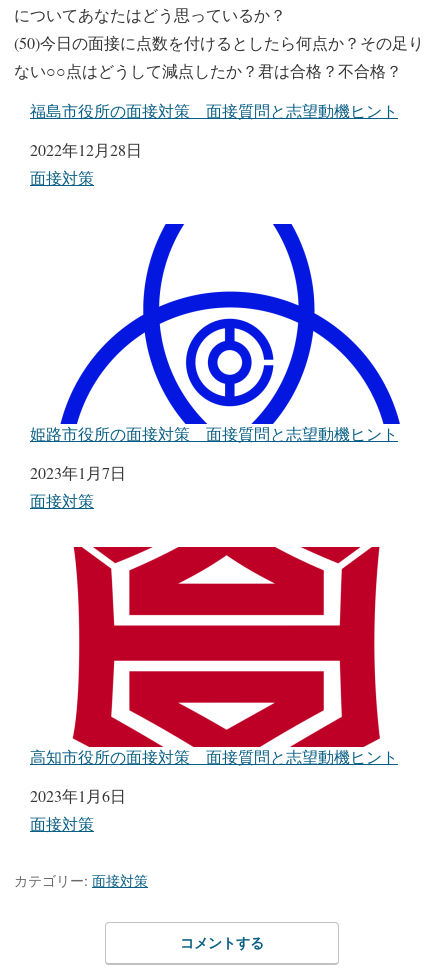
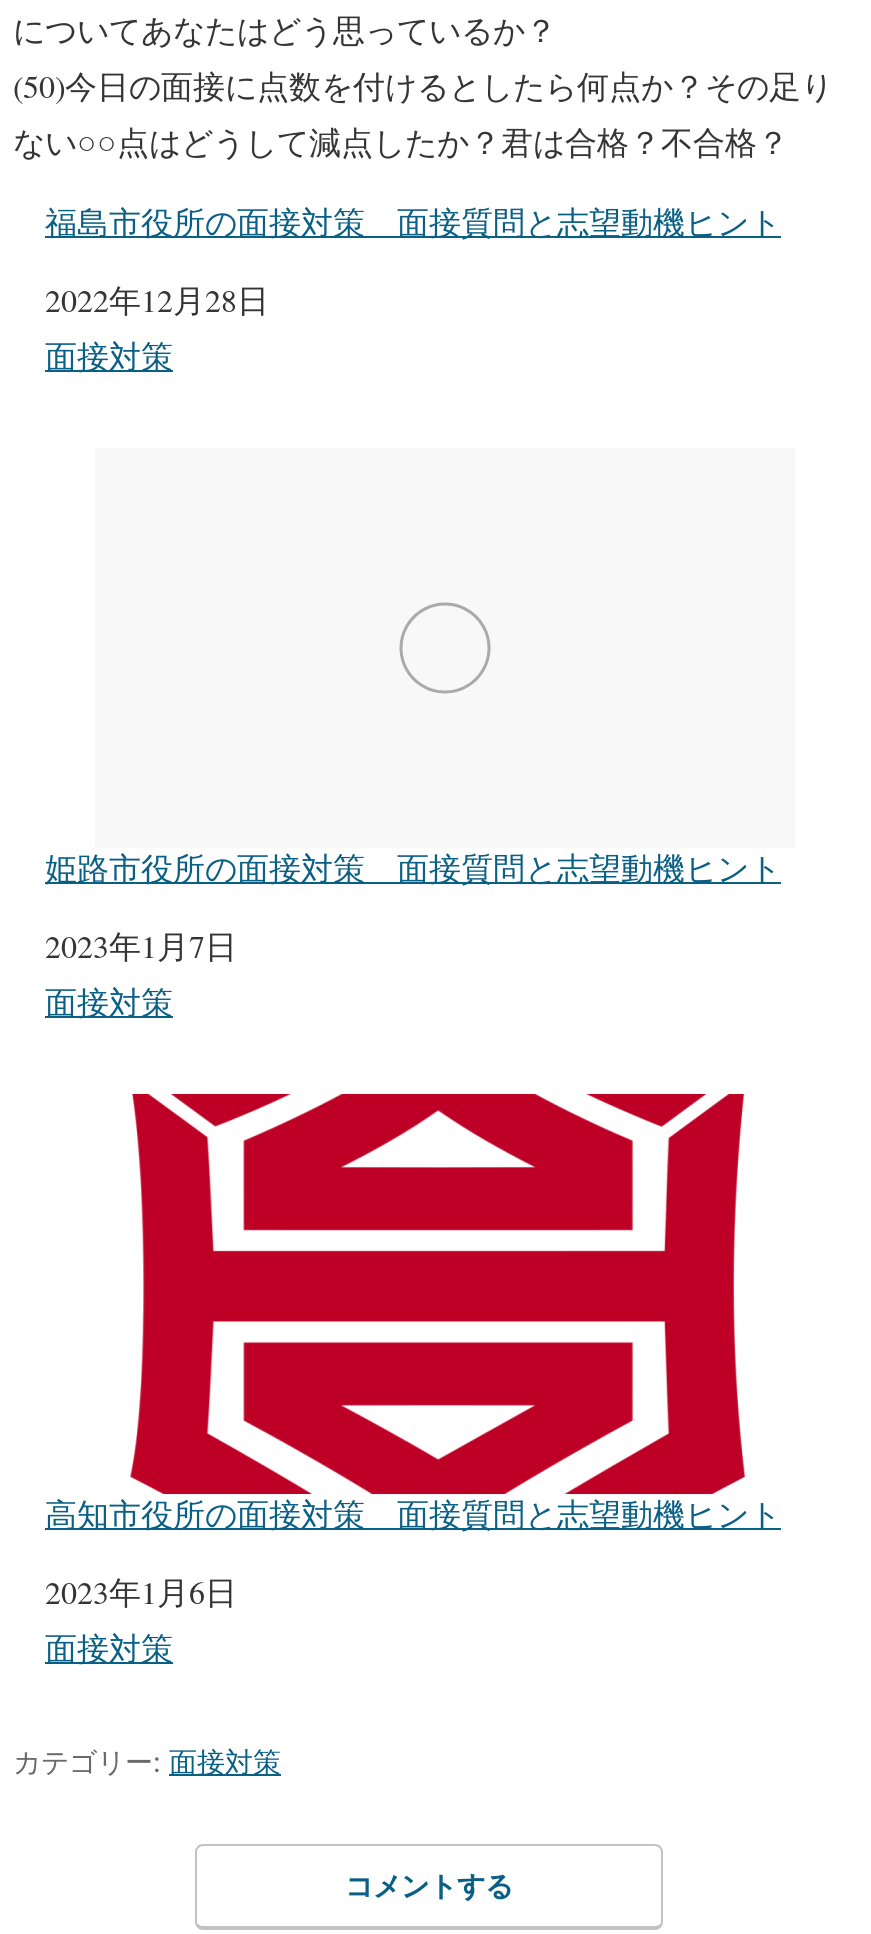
- [image]
